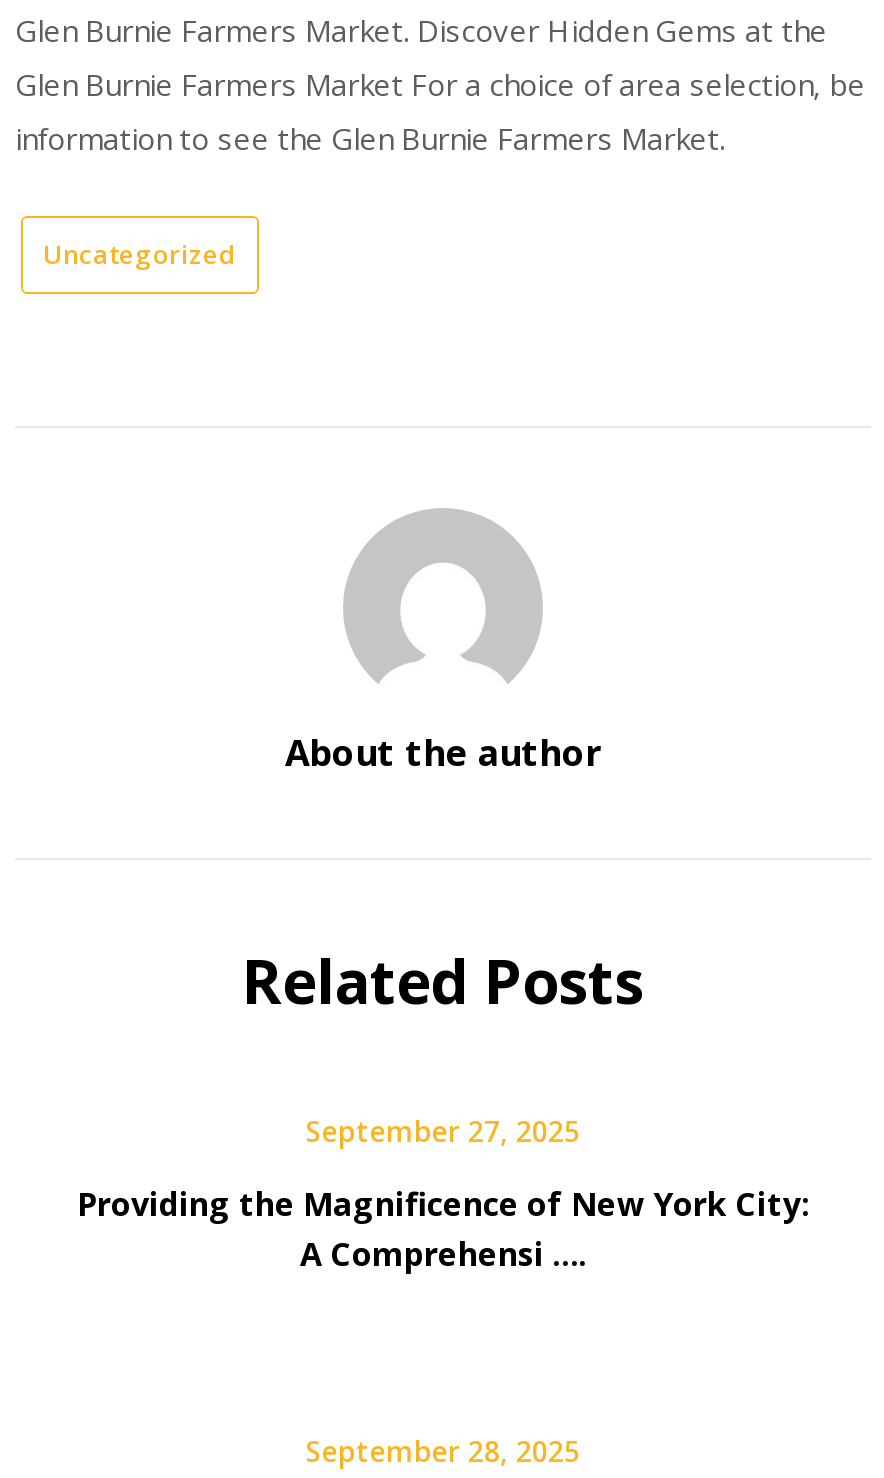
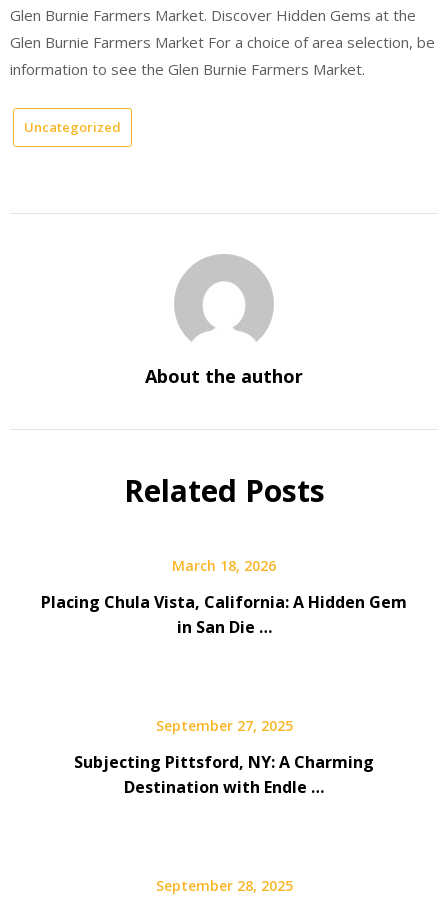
+ March 18, 2026
+ Placing Chula Vista, California: A Hidden Gem
+ in San Die …

- Providing the Magnificence of New York City:
- A Comprehensi ….
+ Subjecting Pittsford, NY: A Charming
+ Destination with Endle …
